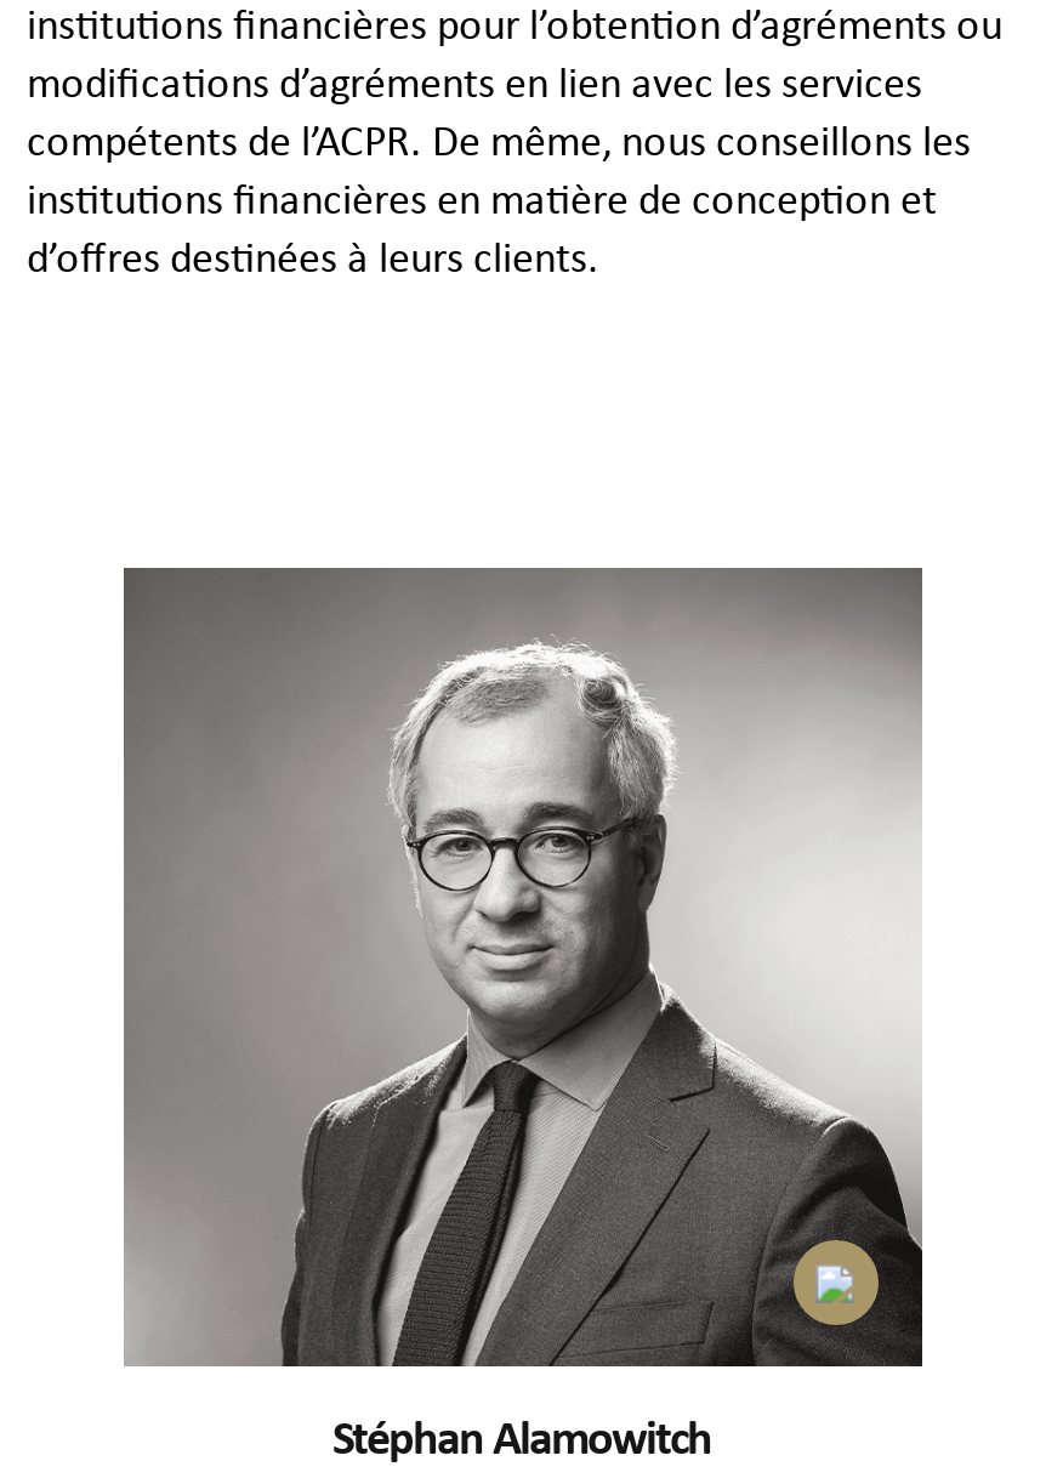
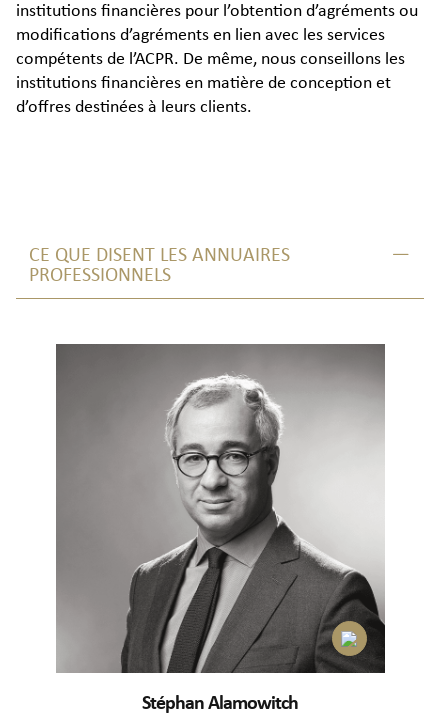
+ CE QUE DISENT LES ANNUAIRES
+ PROFESSIONNELS
